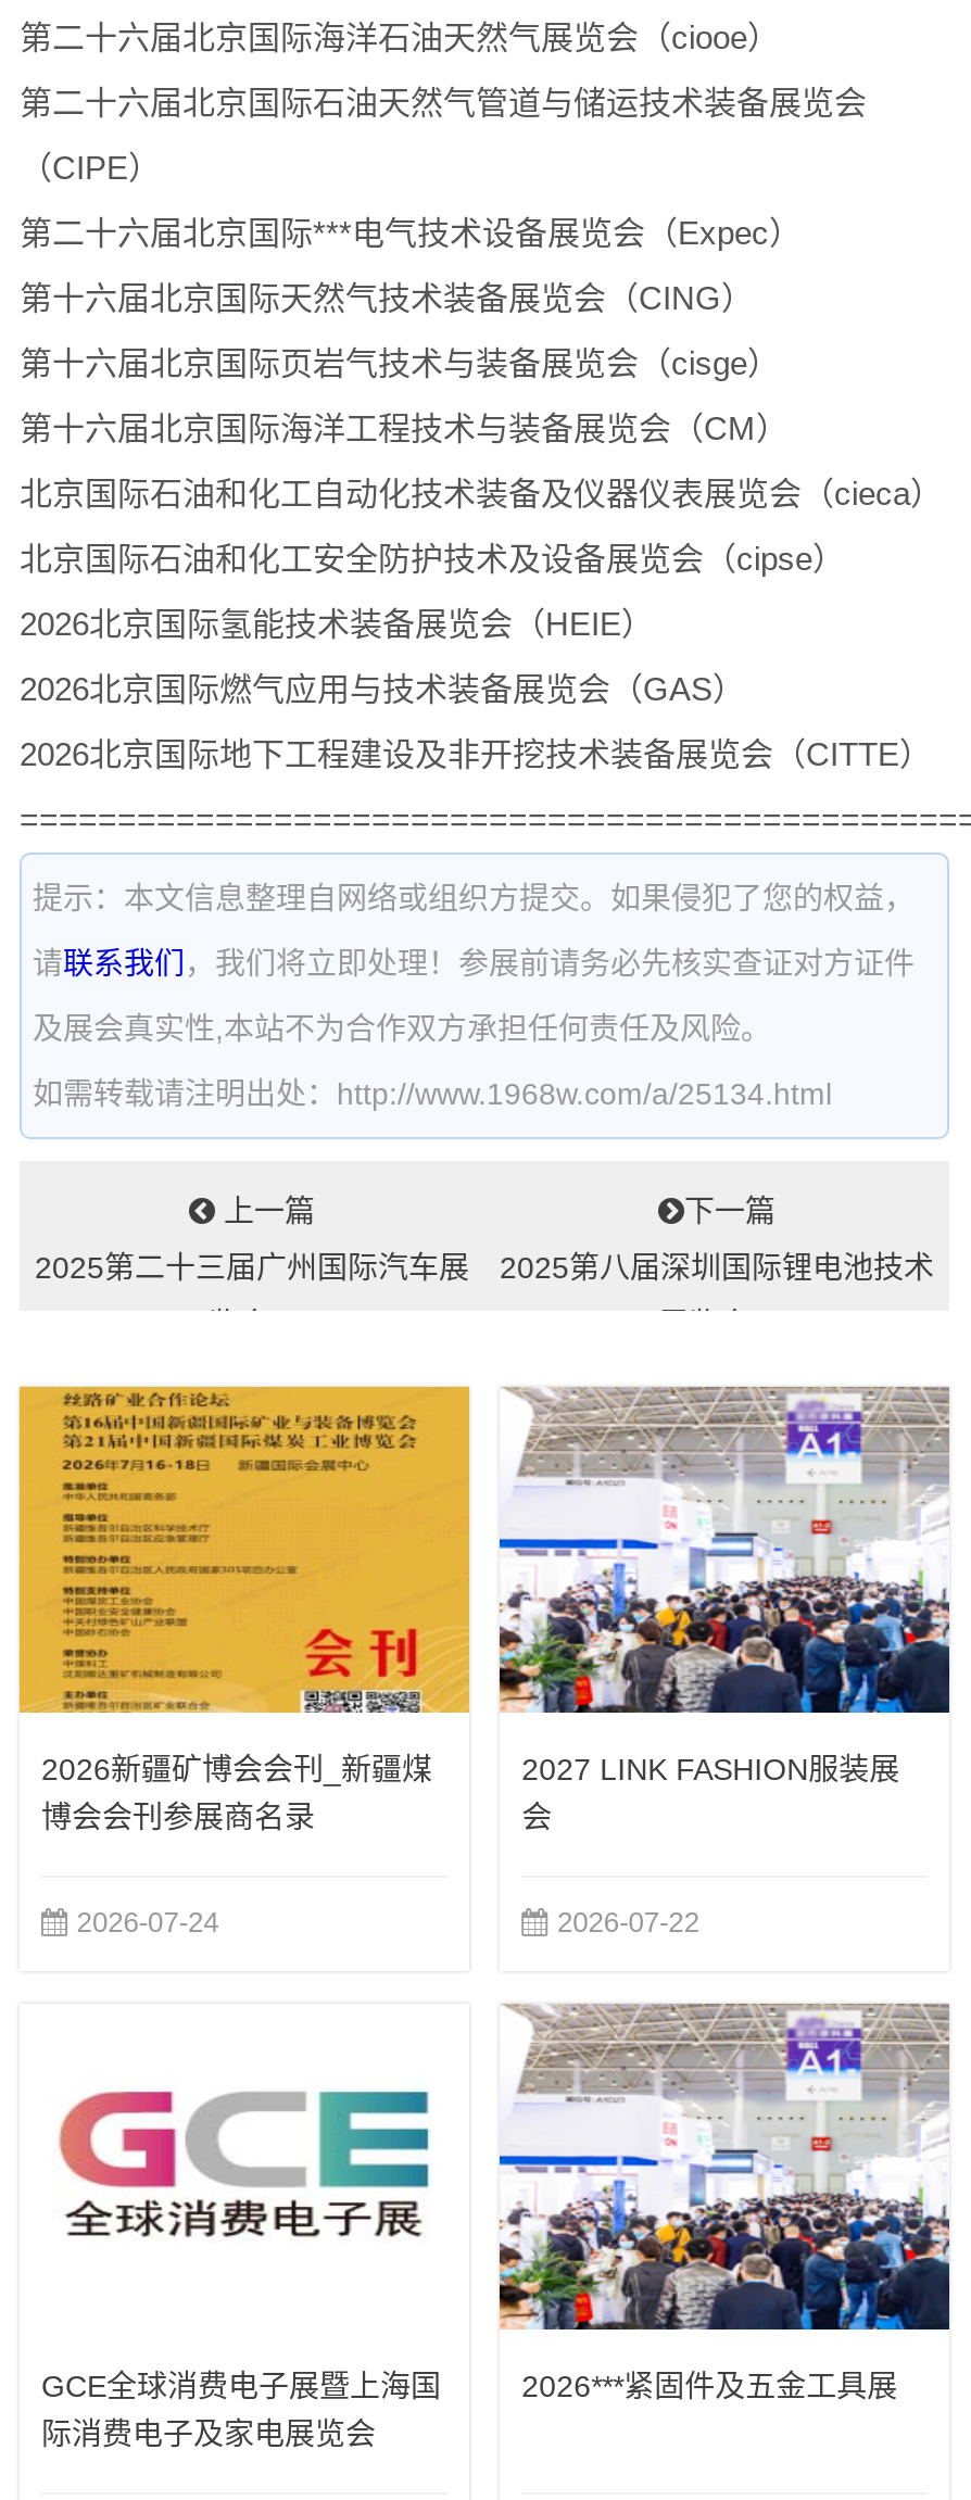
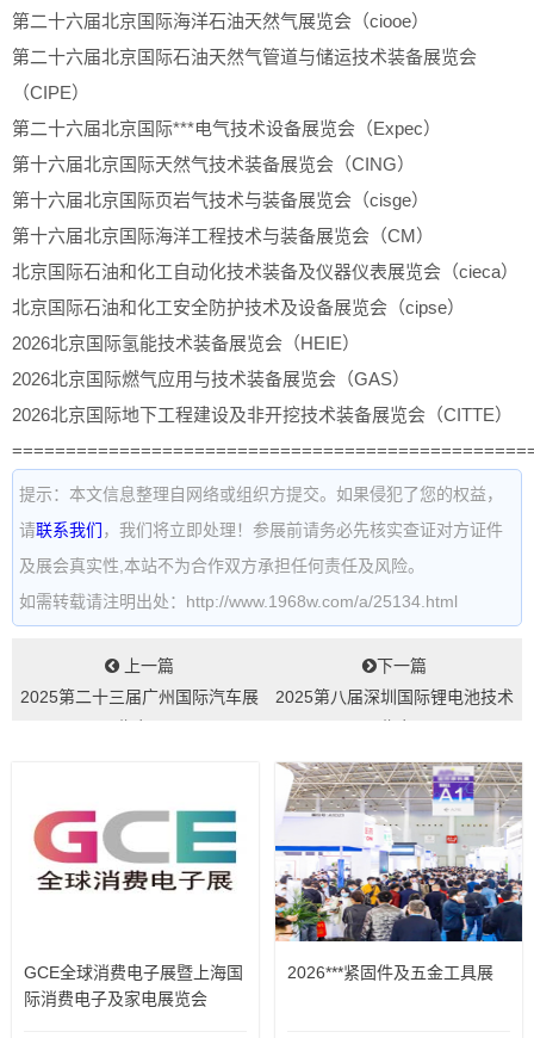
- [image]
- 2026新疆矿博会会刊_新疆煤
- 博会会刊参展商名录
- 2026-07-24

- 2027 LINK FASHION服装展
- 会
- 2026-07-22
